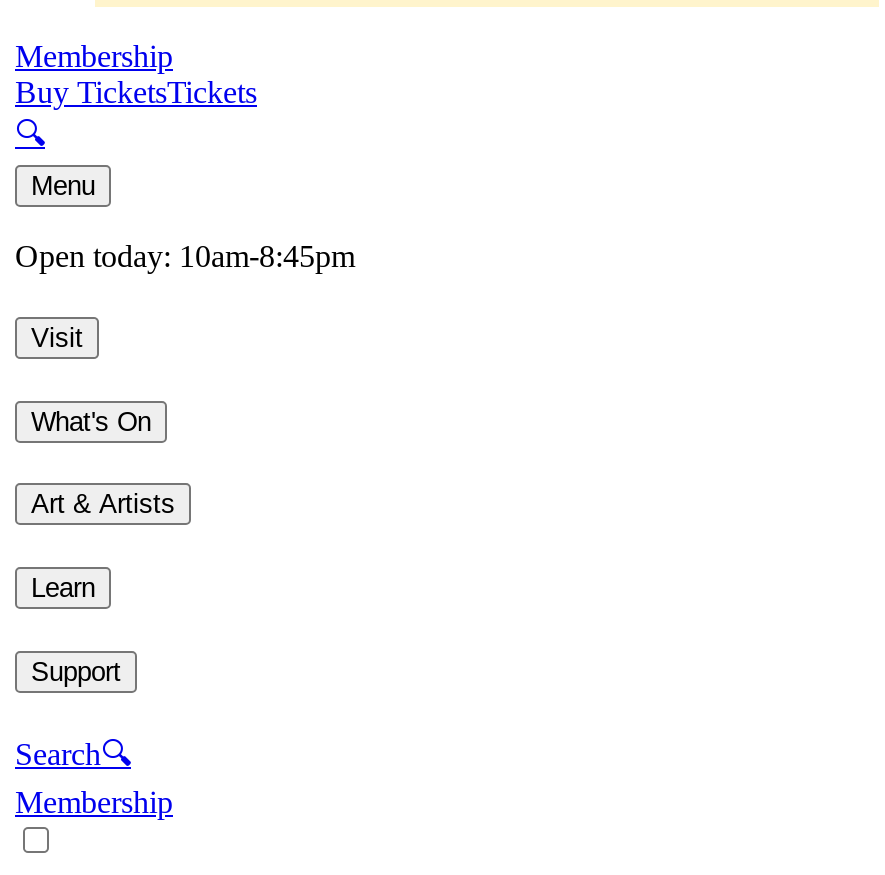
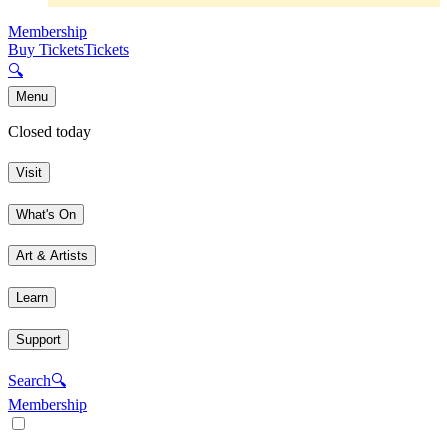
- Open today: 10am-8:45pm
+ Closed today
